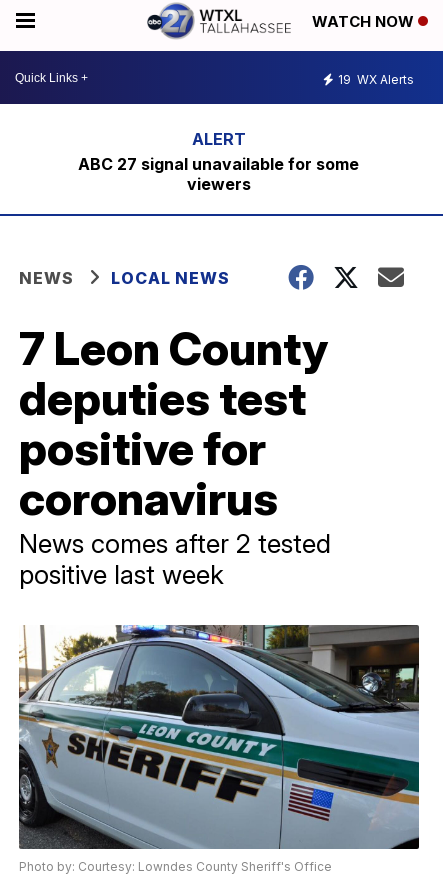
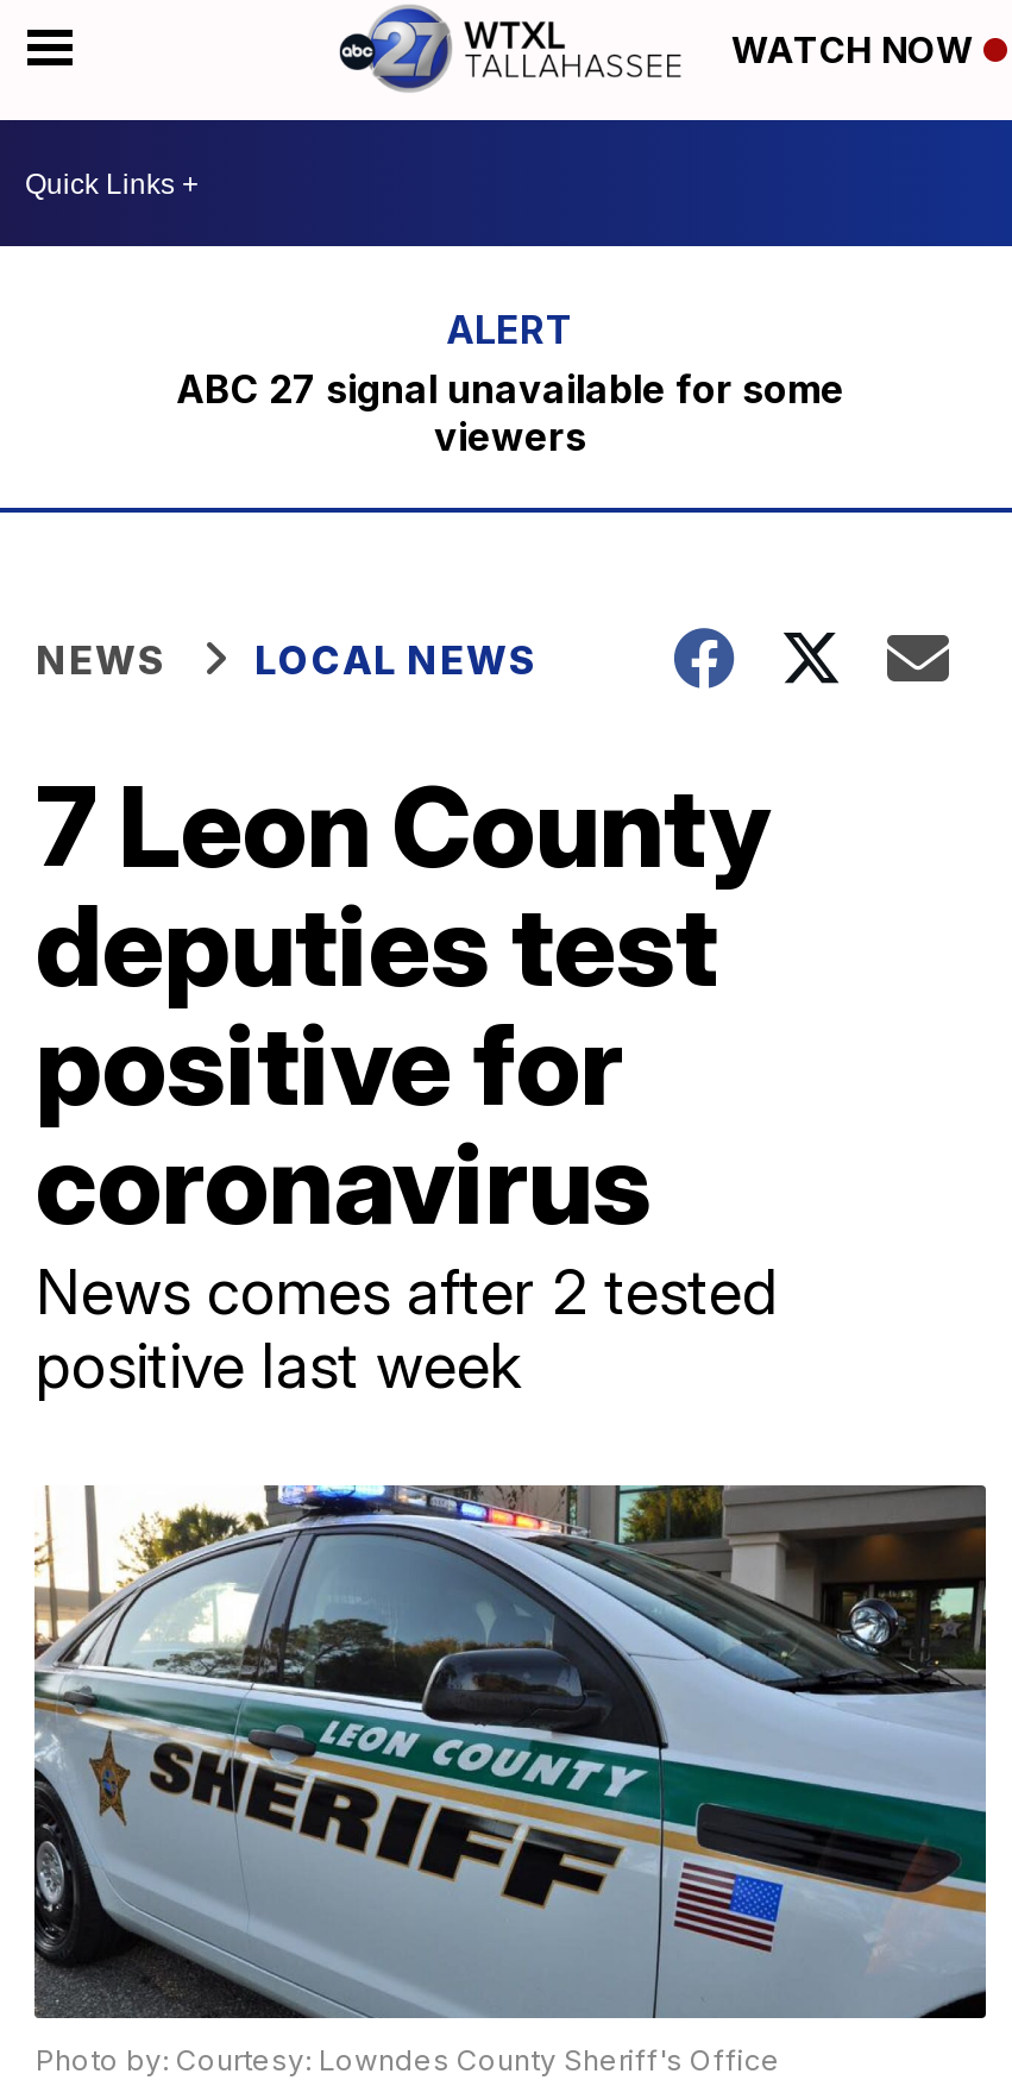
- 19 WX Alerts
